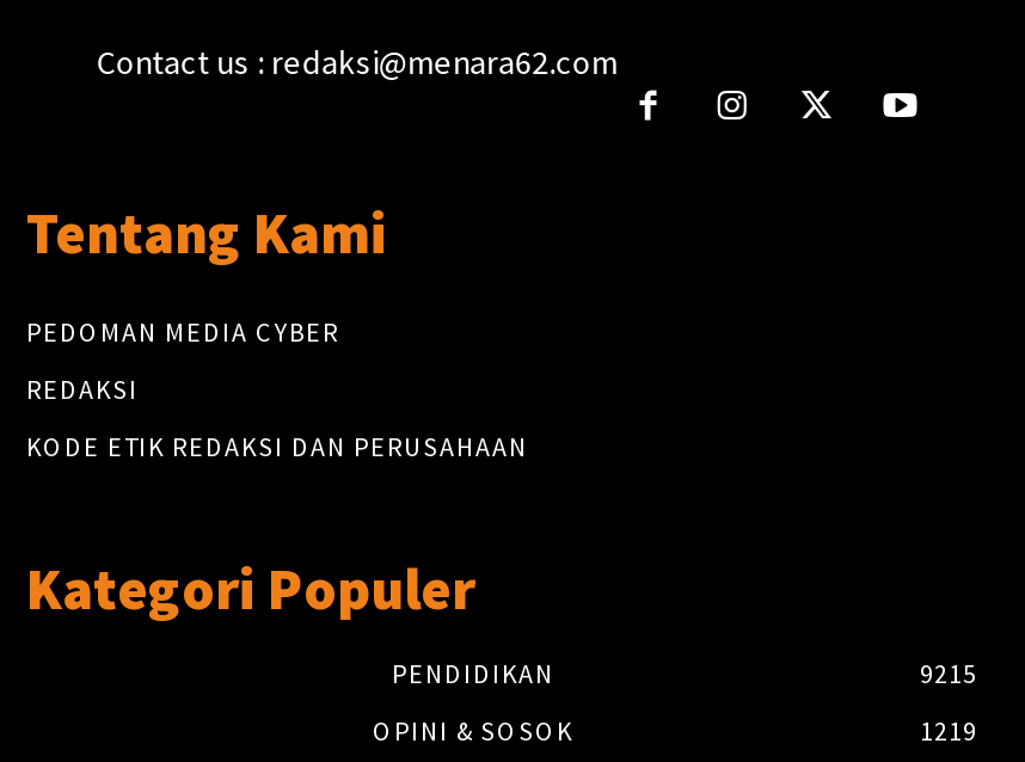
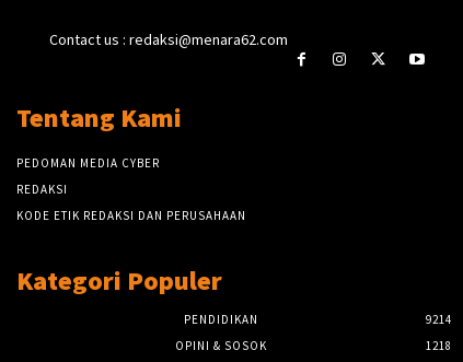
- 9215
+ 9214

- 1219
+ 1218
